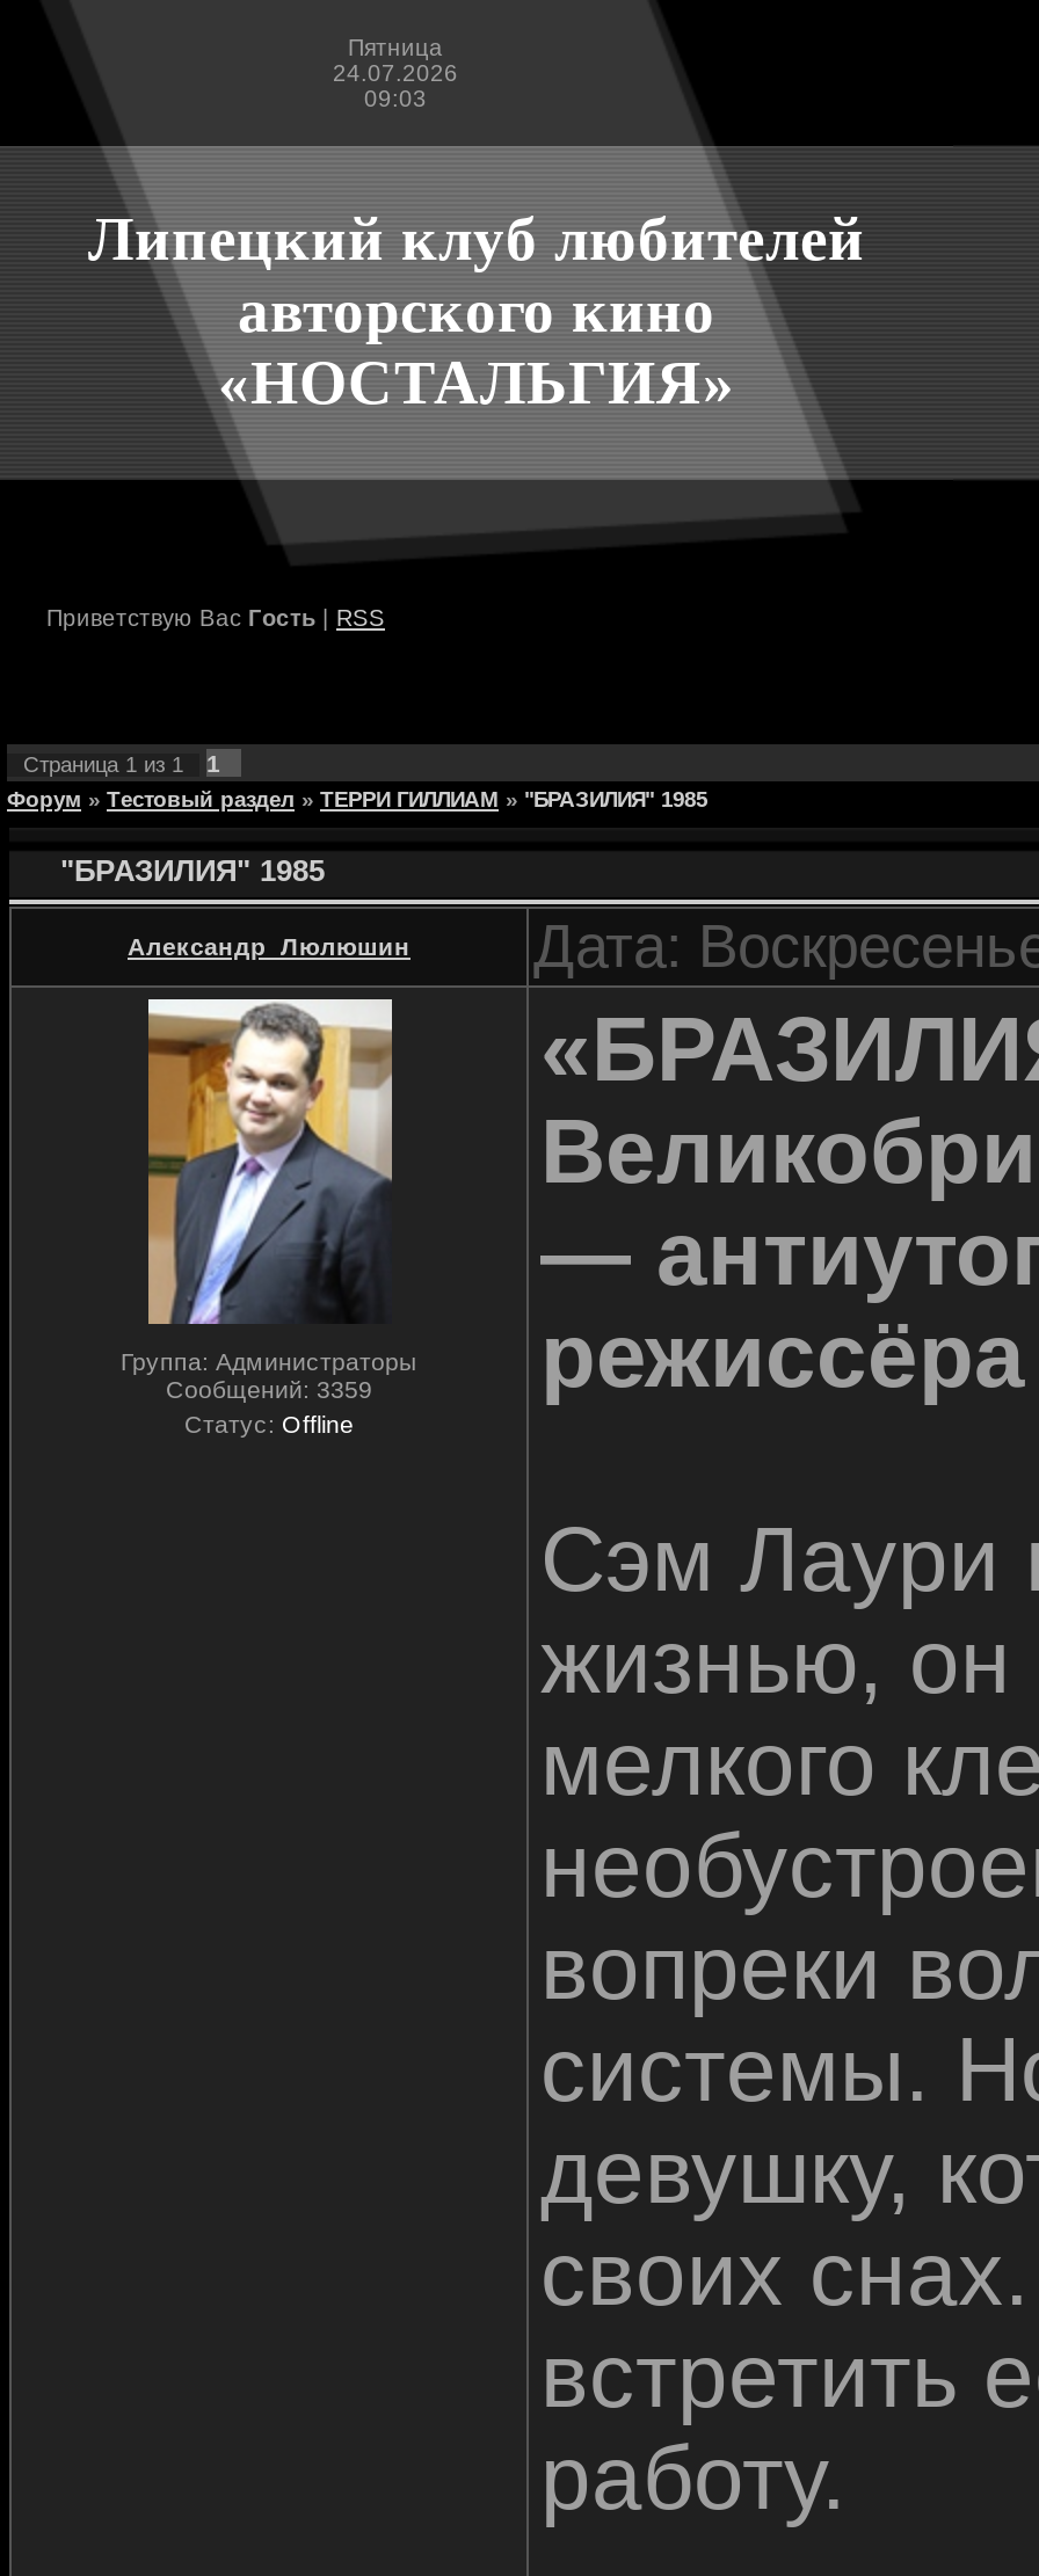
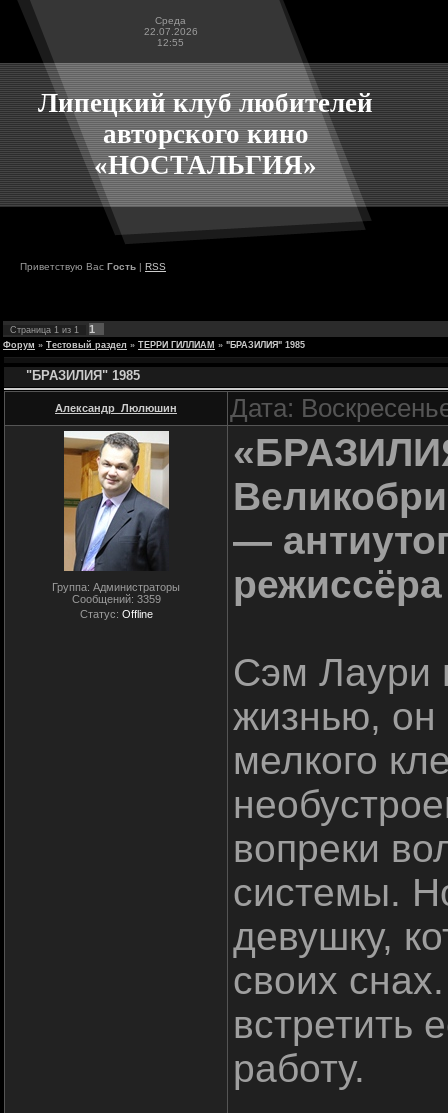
- Пятница
- 24.07.2026
- 09:03
+ Среда
+ 22.07.2026
+ 12:55
